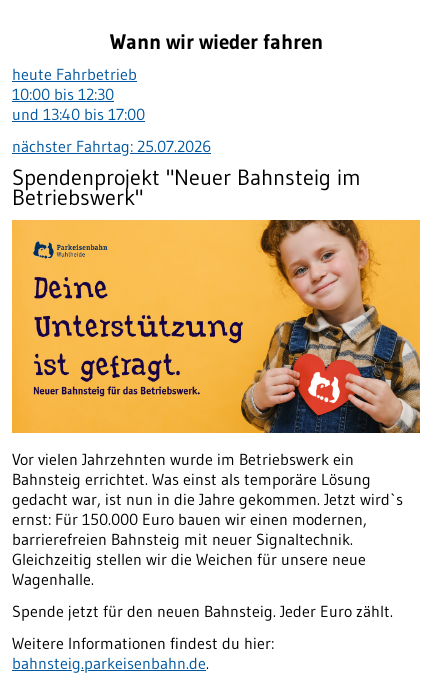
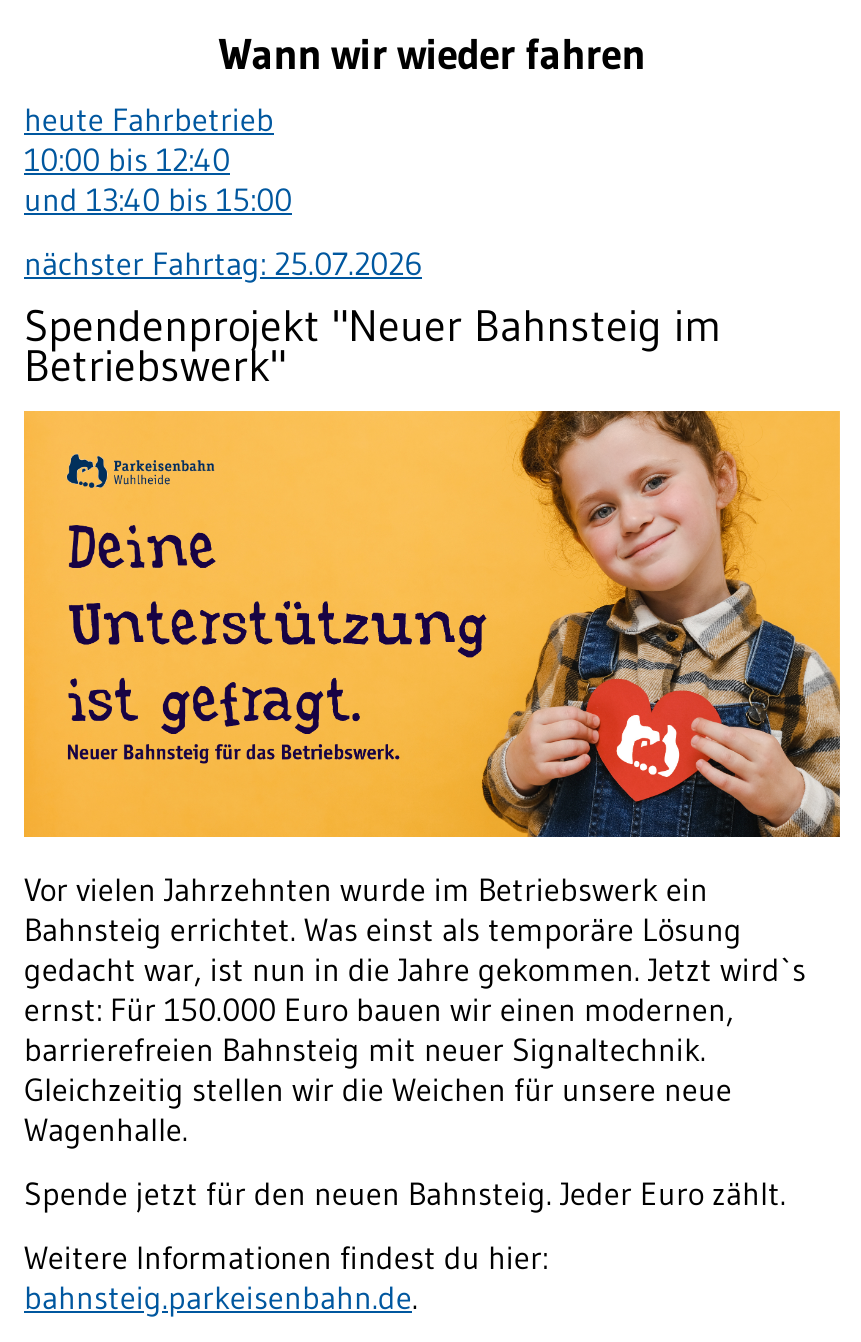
- 10:00 bis 12:30
+ 10:00 bis 12:40

- und 13:40 bis 17:00
+ und 13:40 bis 15:00
